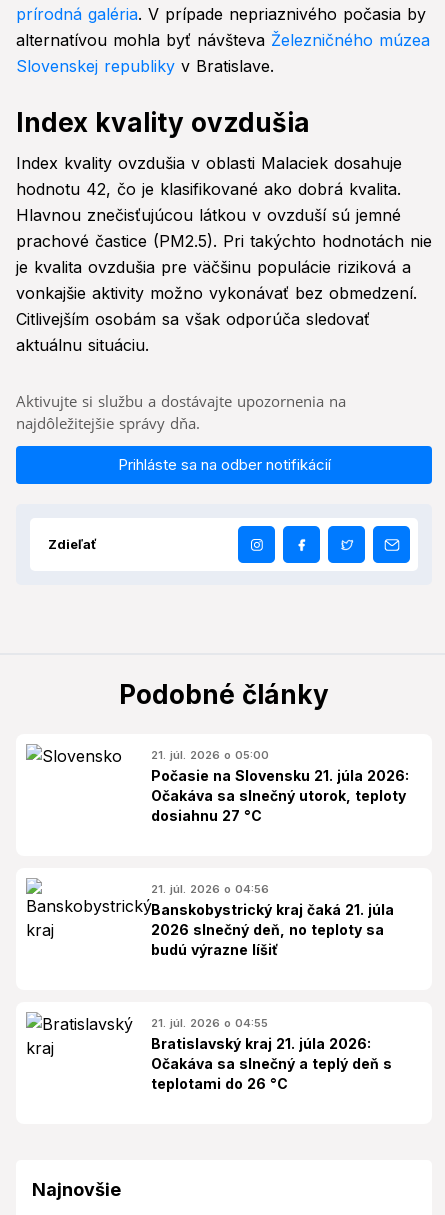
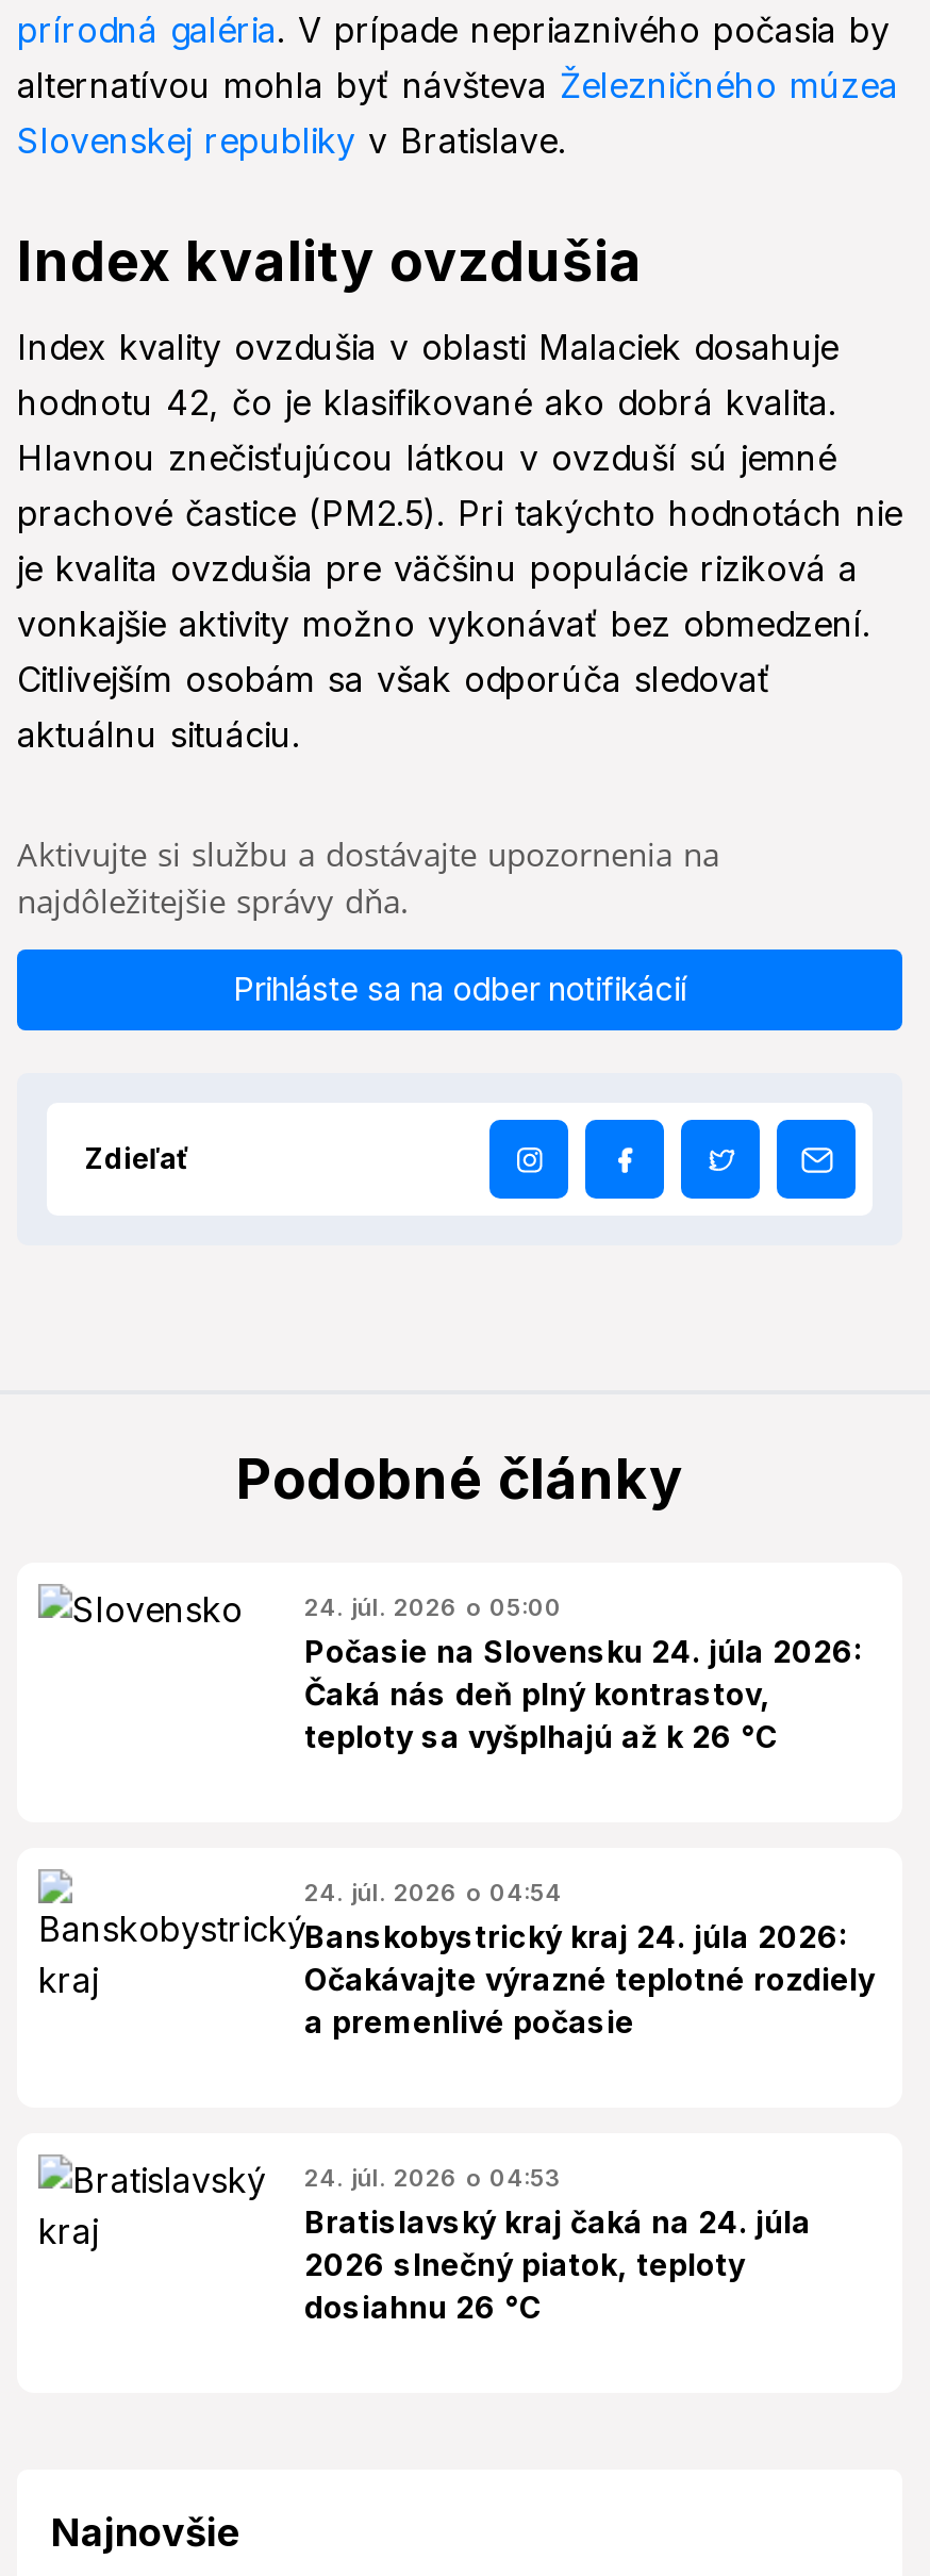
- 21. júl. 2026 o 05:00
- Počasie na Slovensku 21. júla 2026:
- Očakáva sa slnečný utorok, teploty
- dosiahnu 27 °C
+ 24. júl. 2026 o 05:00
+ Počasie na Slovensku 24. júla 2026:
+ Čaká nás deň plný kontrastov,
+ teploty sa vyšplhajú až k 26 °C

- 21. júl. 2026 o 04:56
- Banskobystrický kraj čaká 21. júla
- 2026 slnečný deň, no teploty sa
- budú výrazne líšiť
+ 24. júl. 2026 o 04:54
+ Banskobystrický kraj 24. júla 2026:
+ Očakávajte výrazné teplotné rozdiely
+ a premenlivé počasie

- 21. júl. 2026 o 04:55
- Bratislavský kraj 21. júla 2026:
- Očakáva sa slnečný a teplý deň s
- teplotami do 26 °C
+ 24. júl. 2026 o 04:53
+ Bratislavský kraj čaká na 24. júla
+ 2026 slnečný piatok, teploty
+ dosiahnu 26 °C
